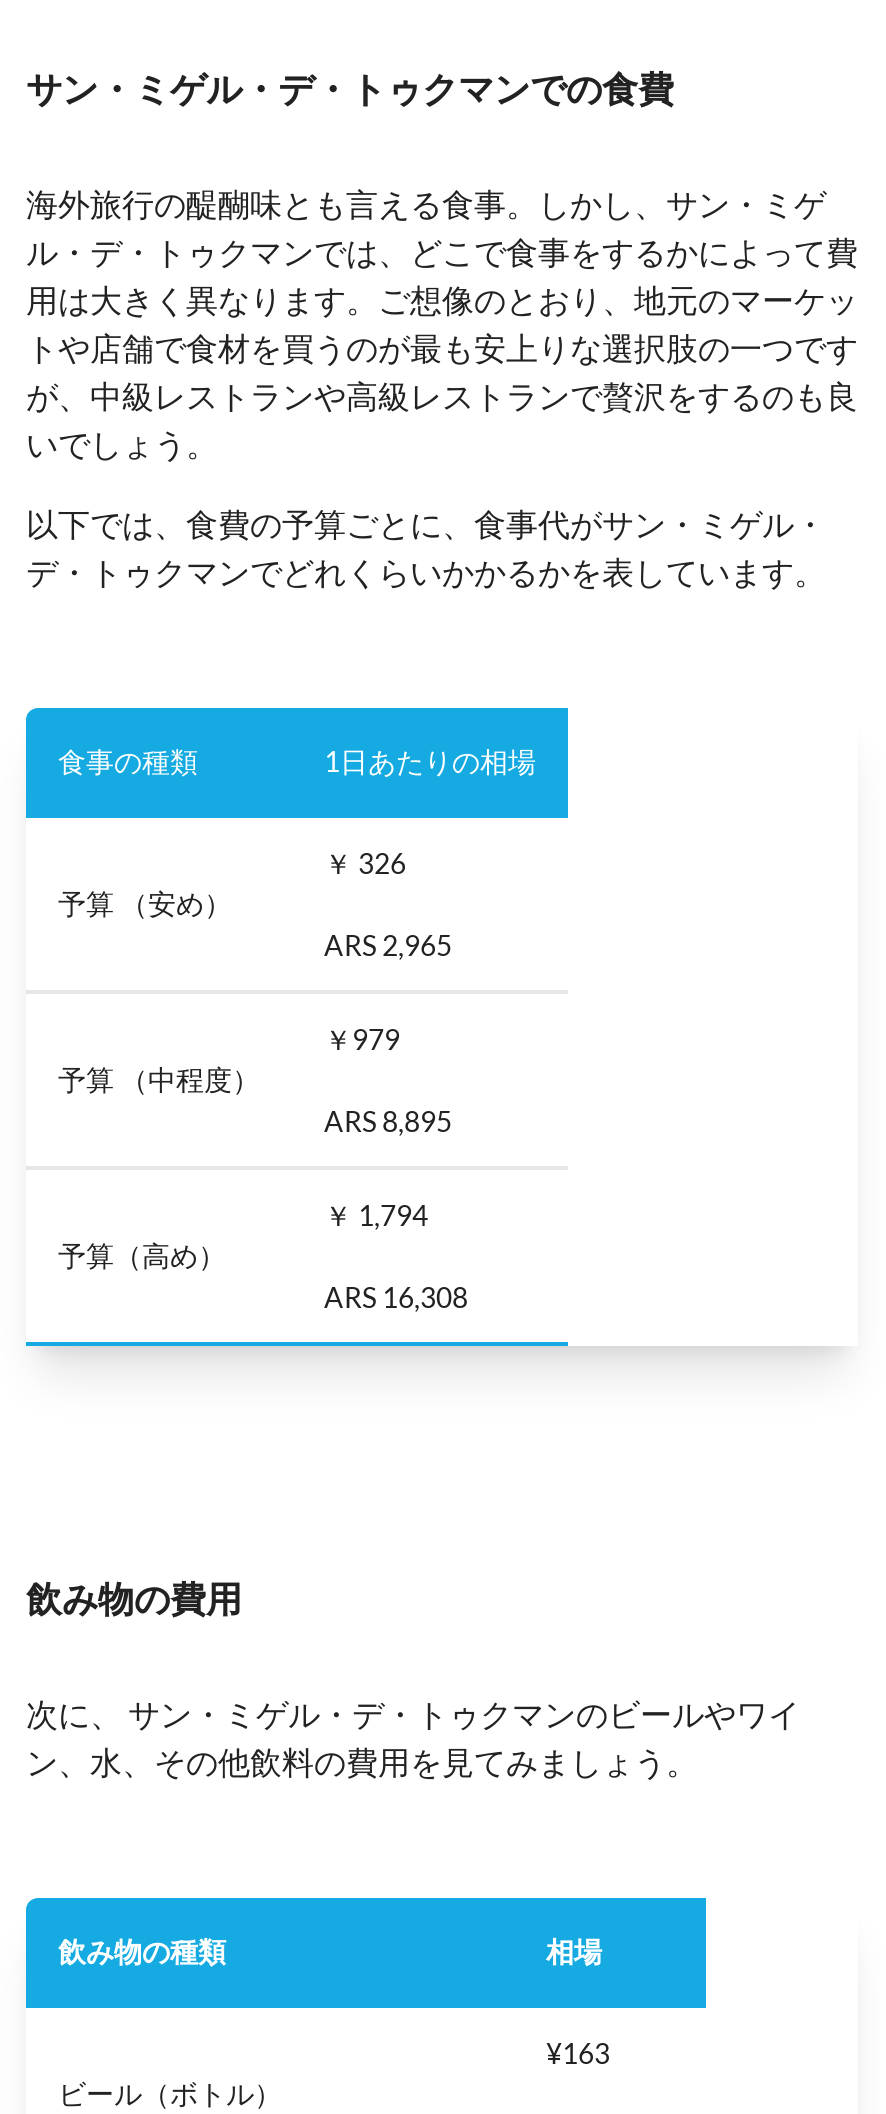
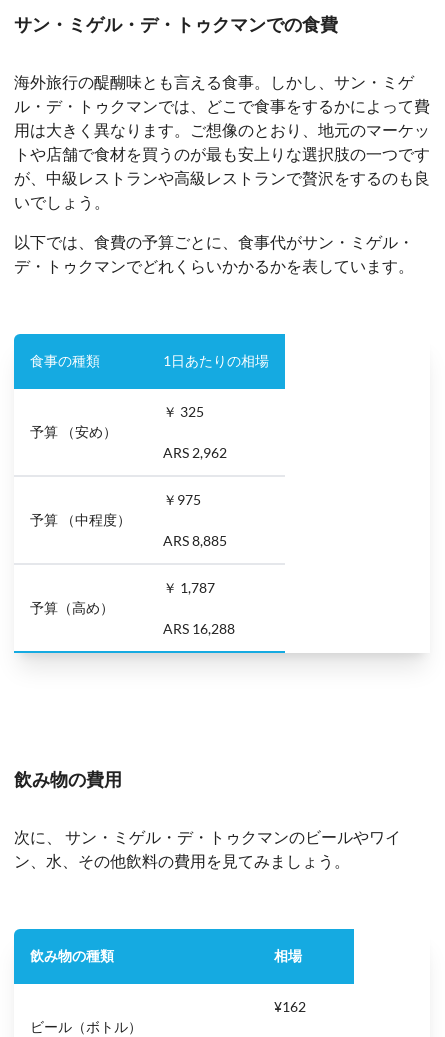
- ￥ 326
+ ￥ 325

- ARS 2,965
+ ARS 2,962

- ￥979
+ ￥975

- ARS 8,895
+ ARS 8,885

- ￥ 1,794
+ ￥ 1,787

- ARS 16,308
+ ARS 16,288

- ¥163
+ ¥162
